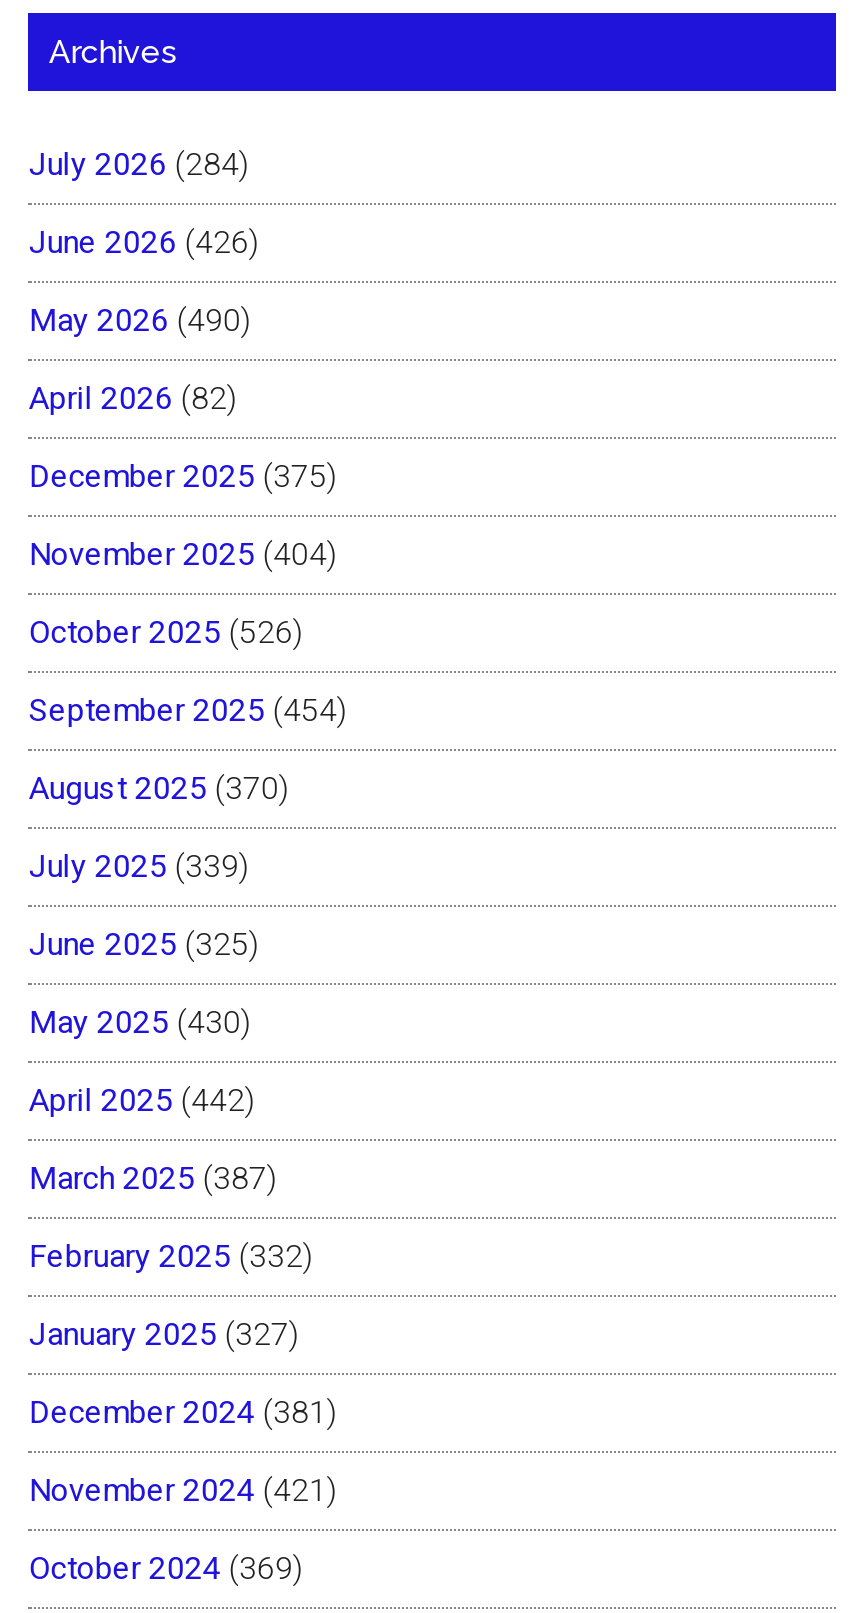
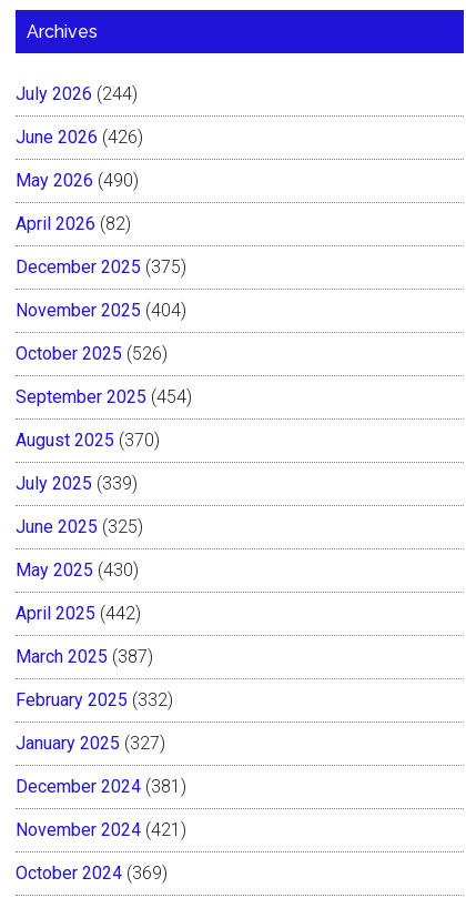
- July 2026 (284)
+ July 2026 (244)
